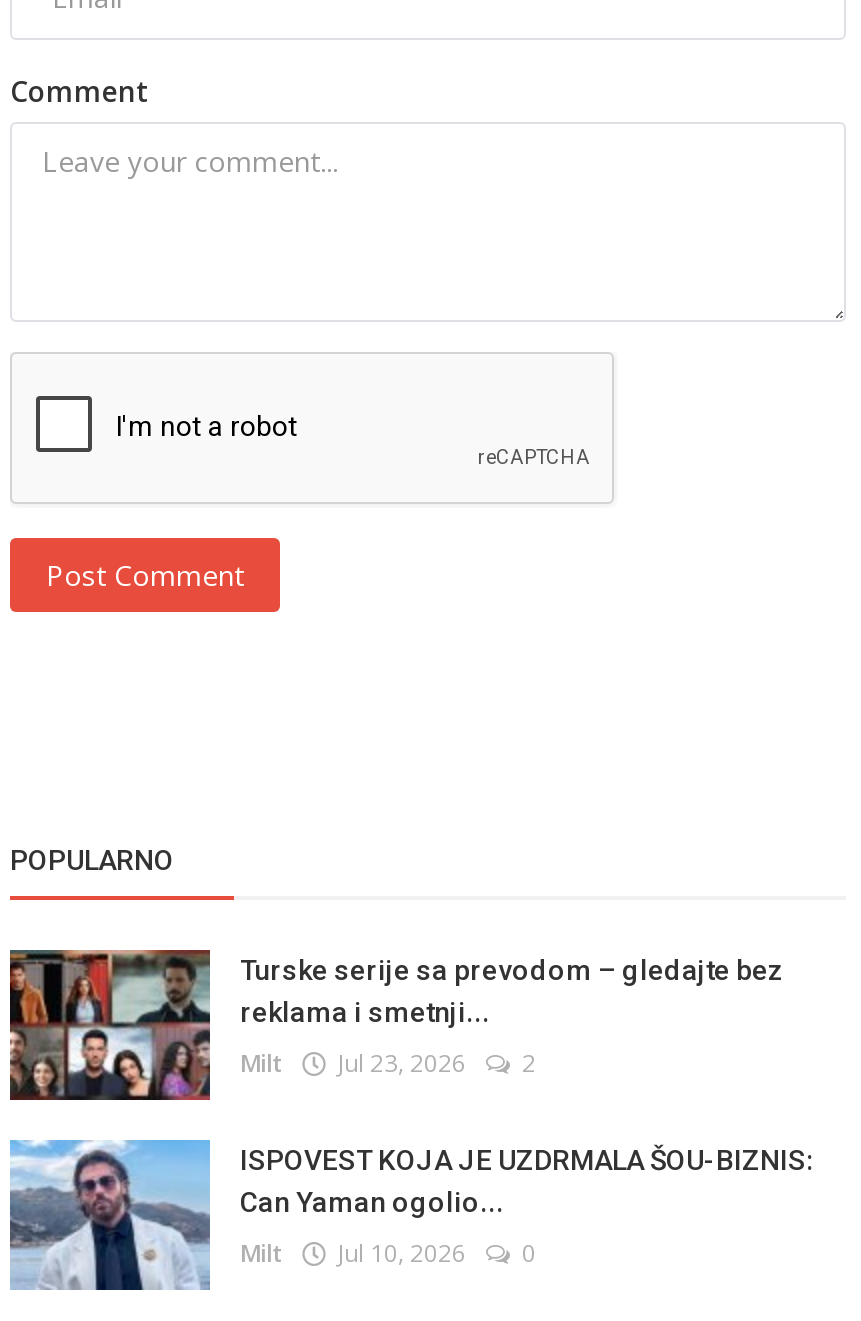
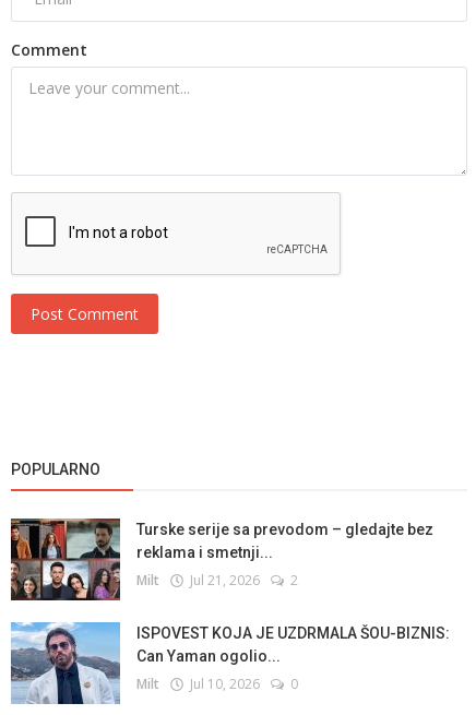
- Milt Jul 23, 2026 2
+ Milt Jul 21, 2026 2
